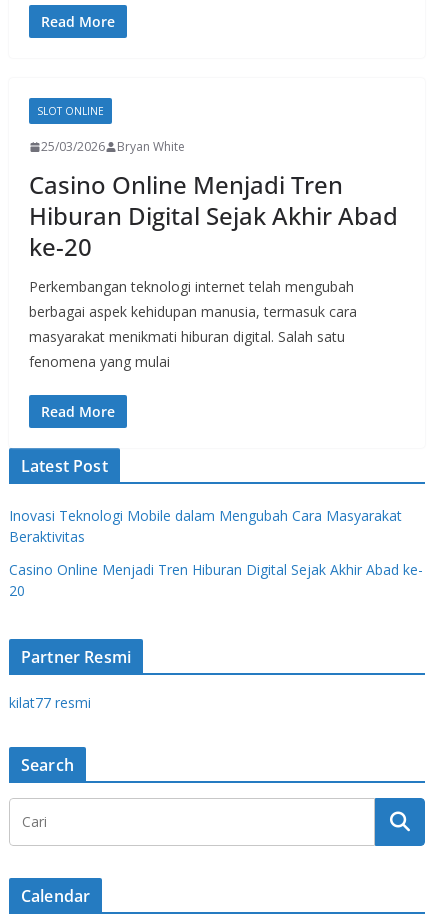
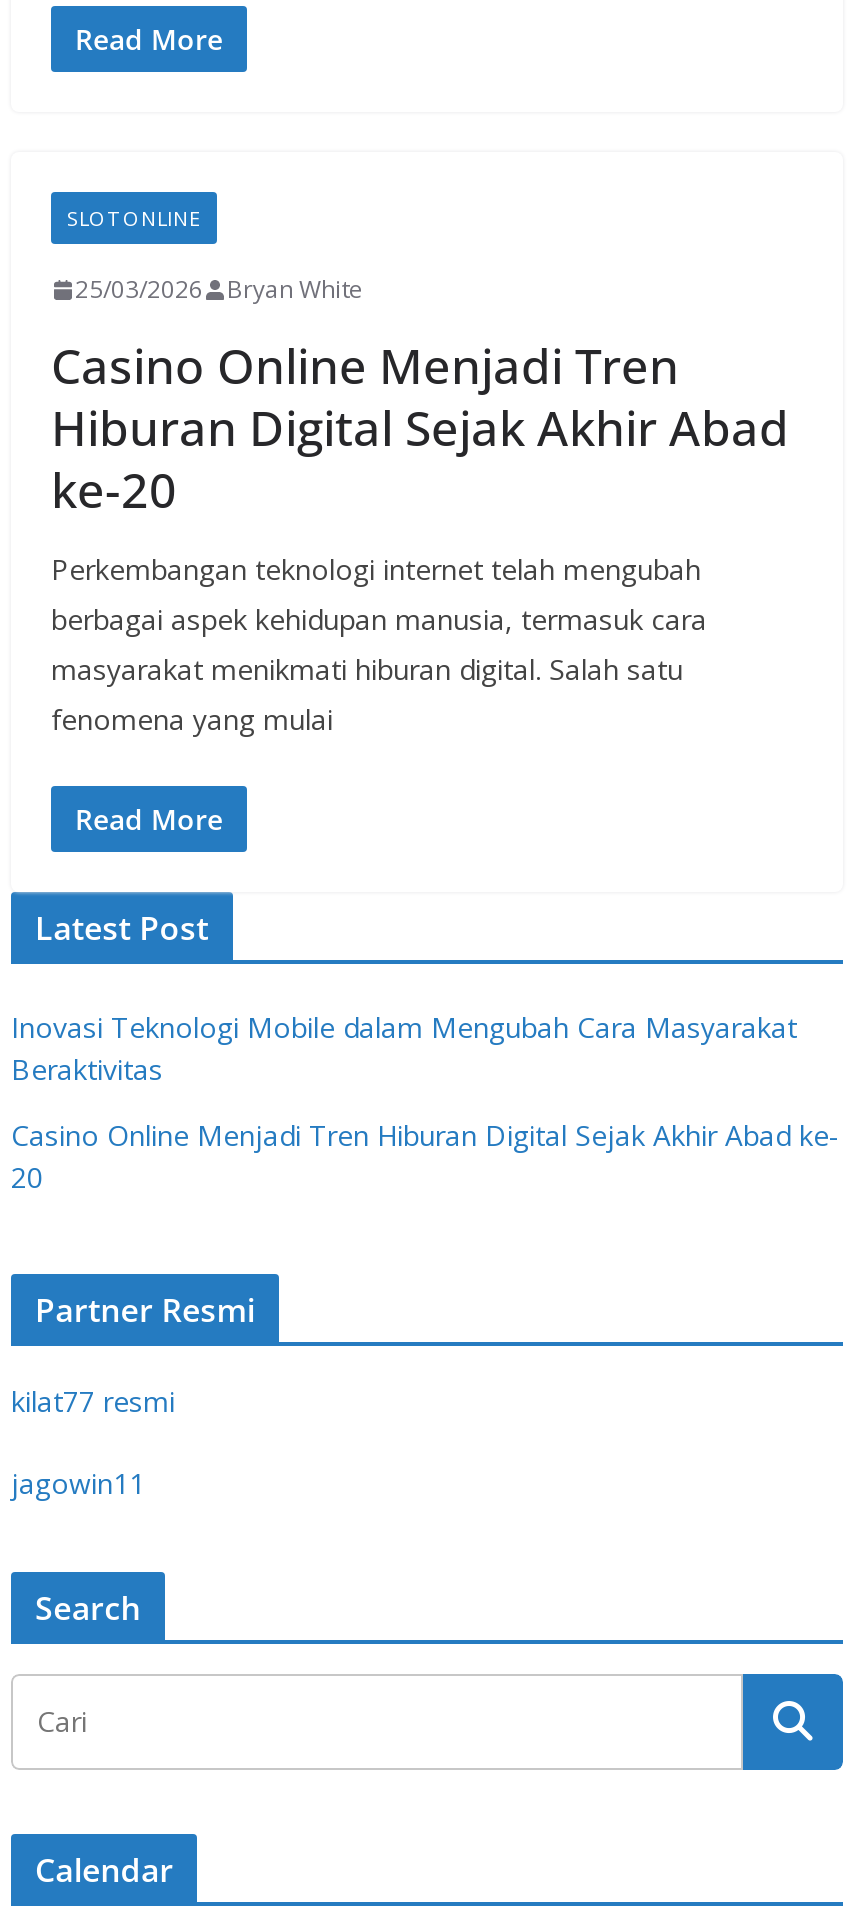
+ jagowin11
